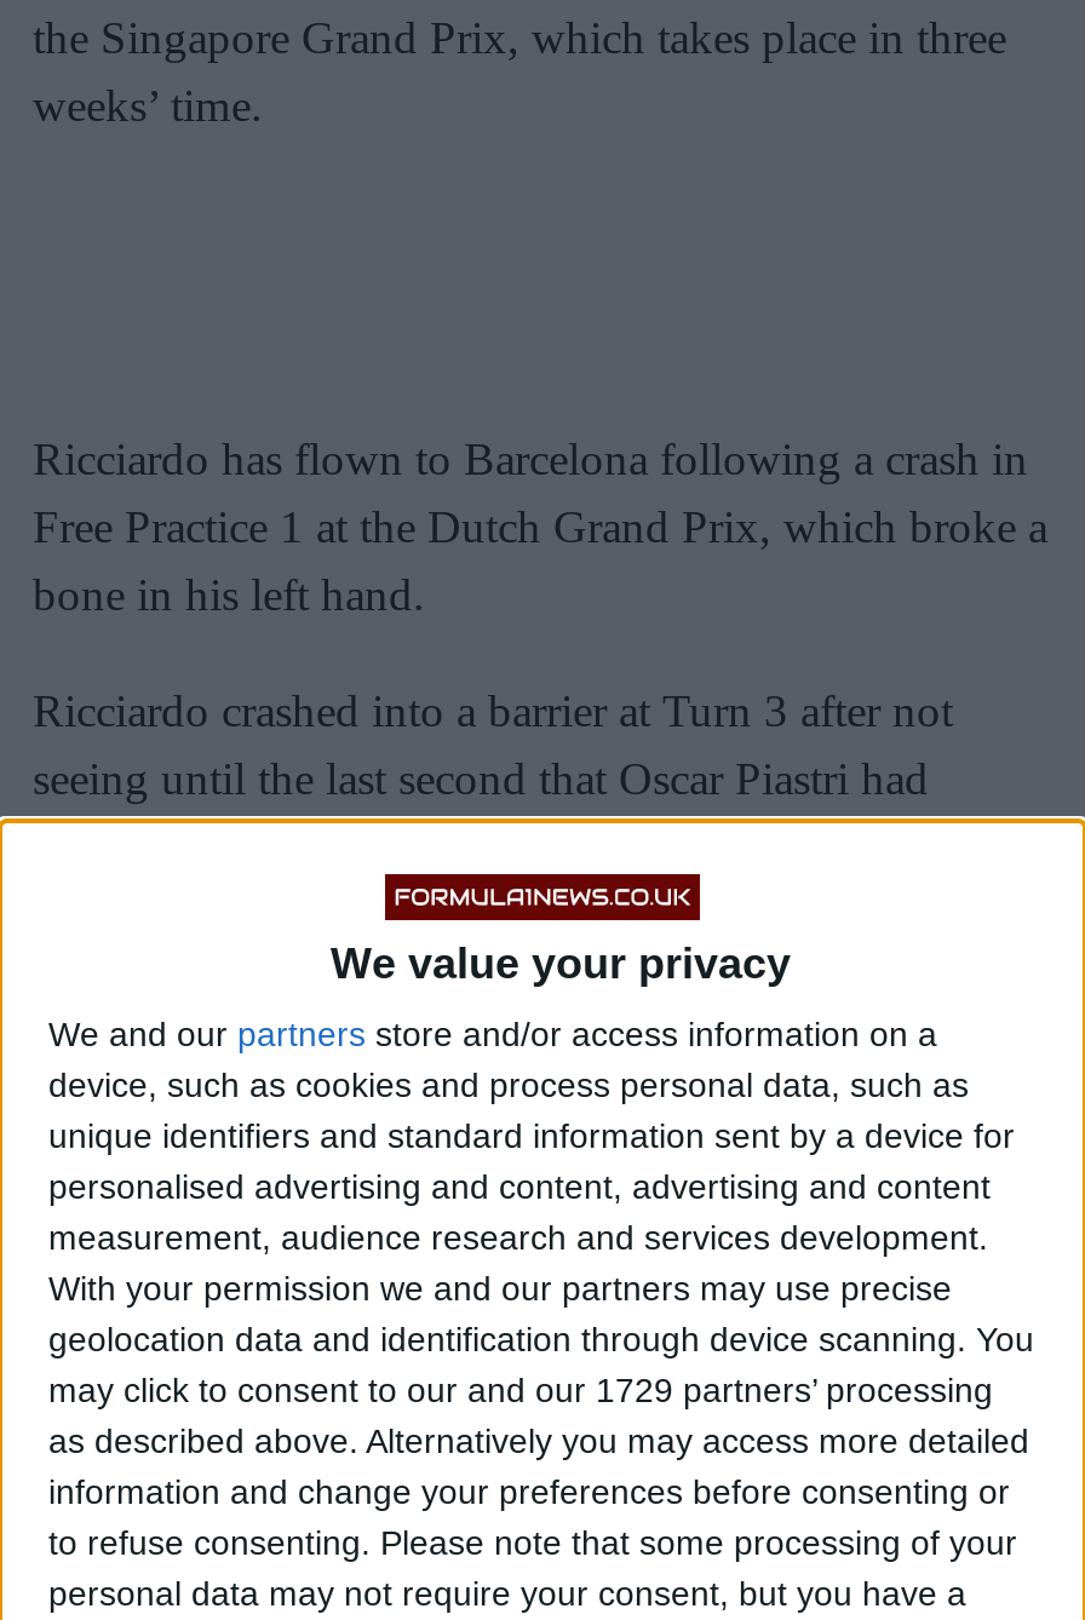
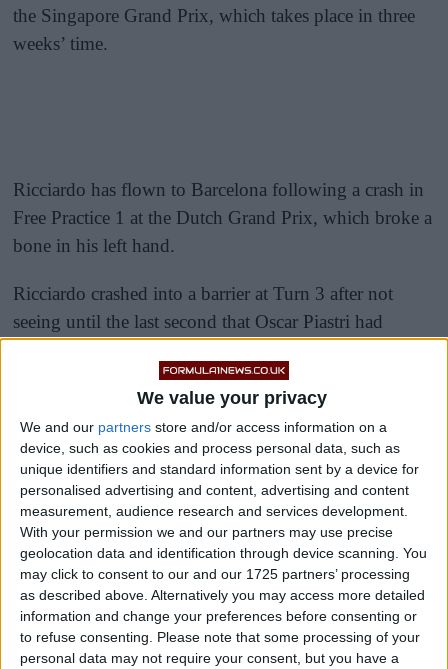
- may click to consent to our and our 1729 partners’ processing
+ may click to consent to our and our 1725 partners’ processing
